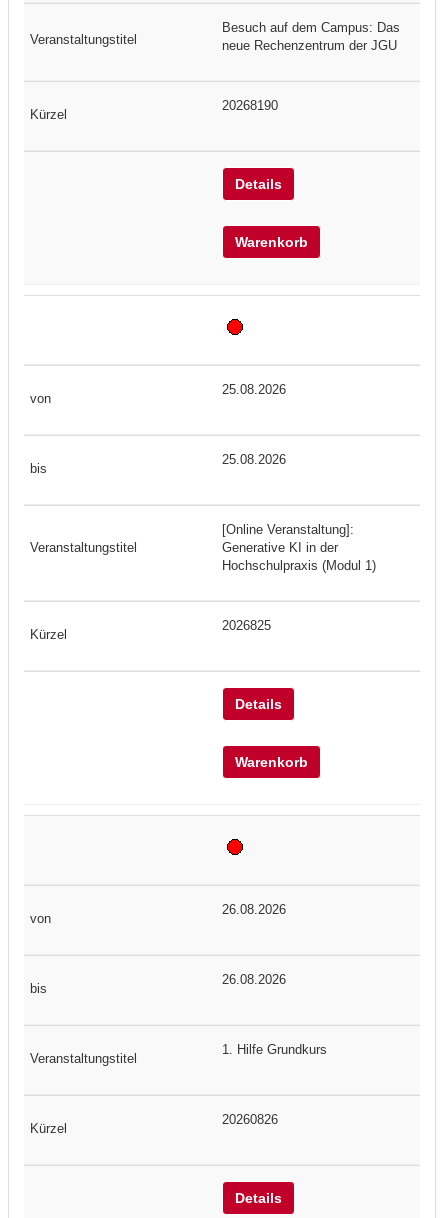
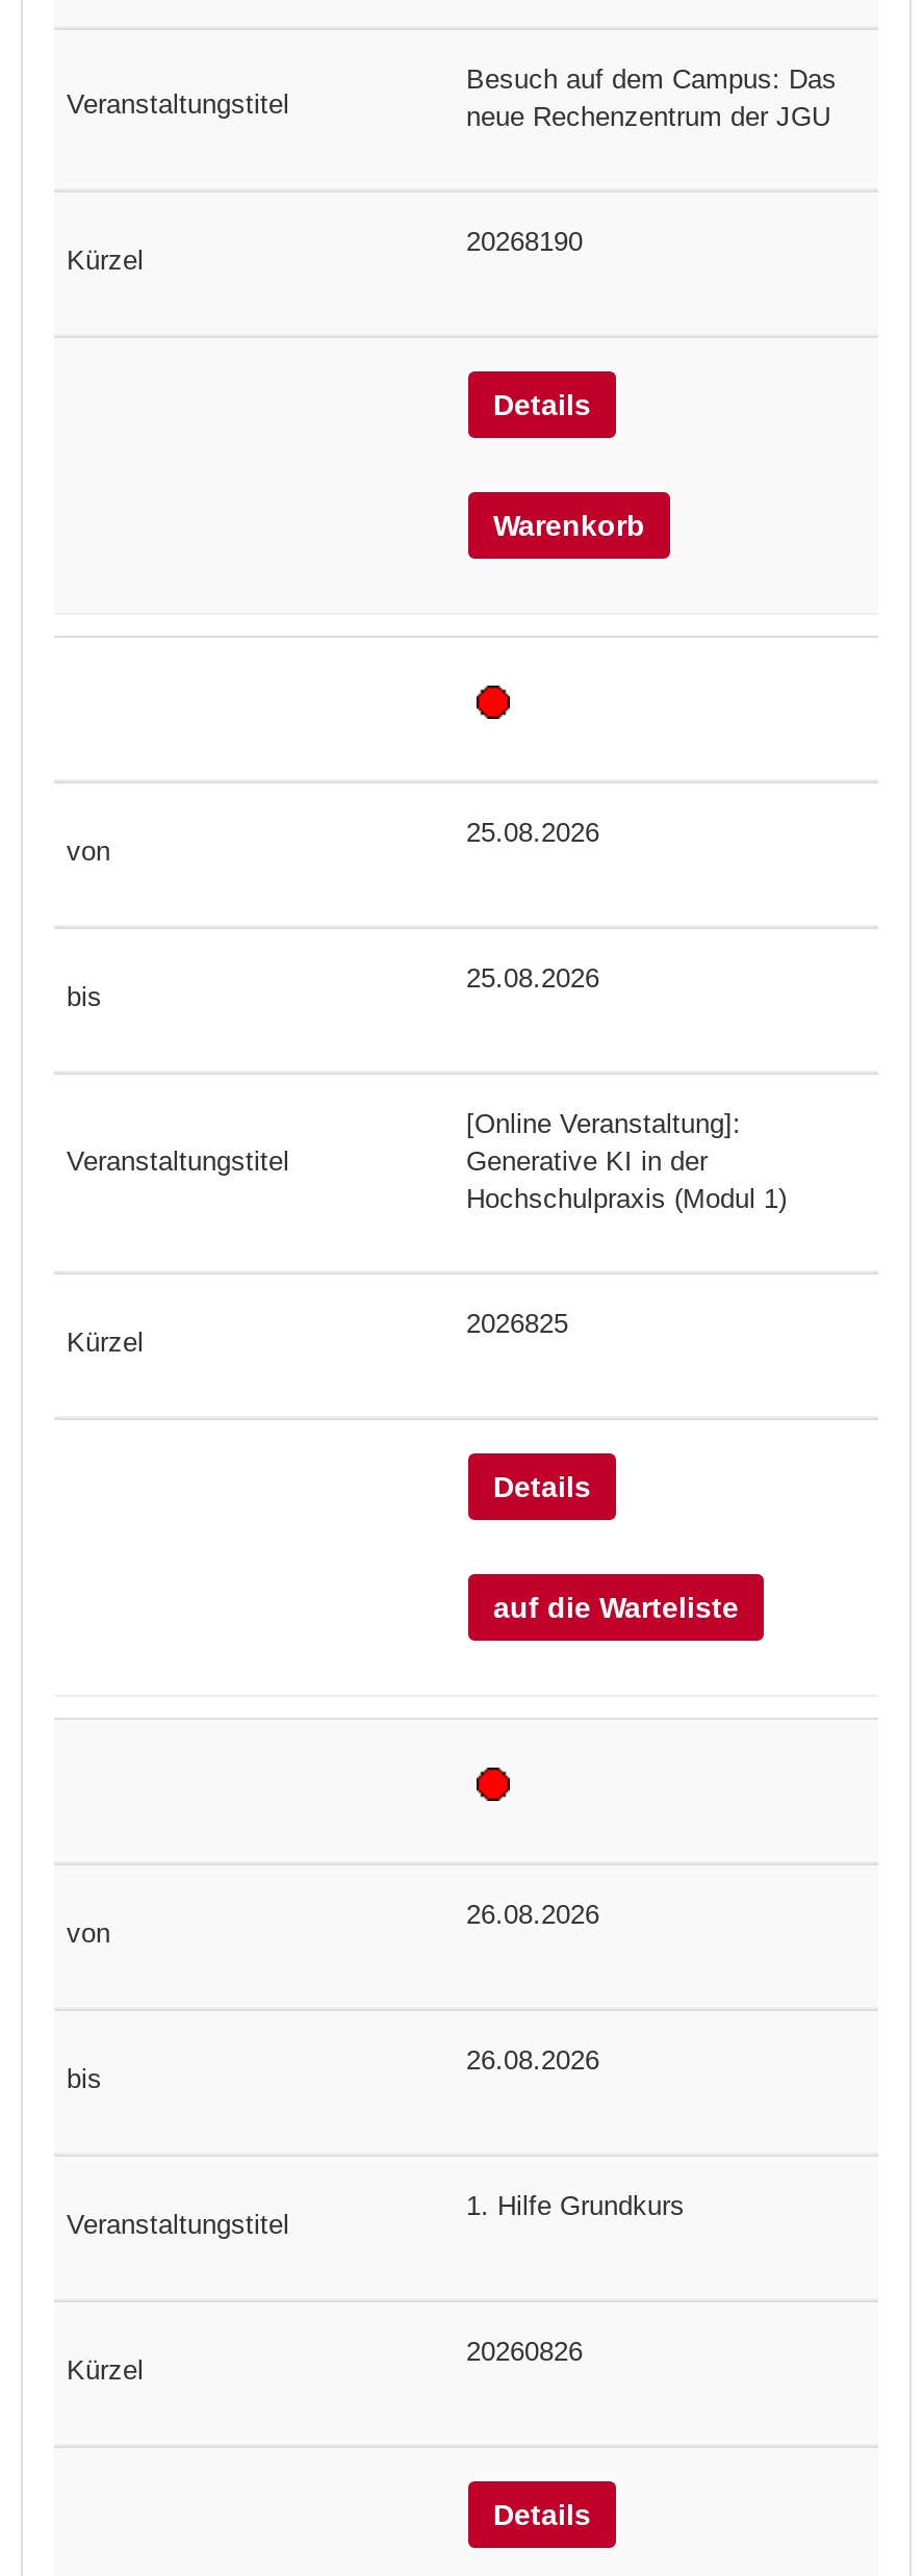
- Warenkorb
+ auf die Warteliste
